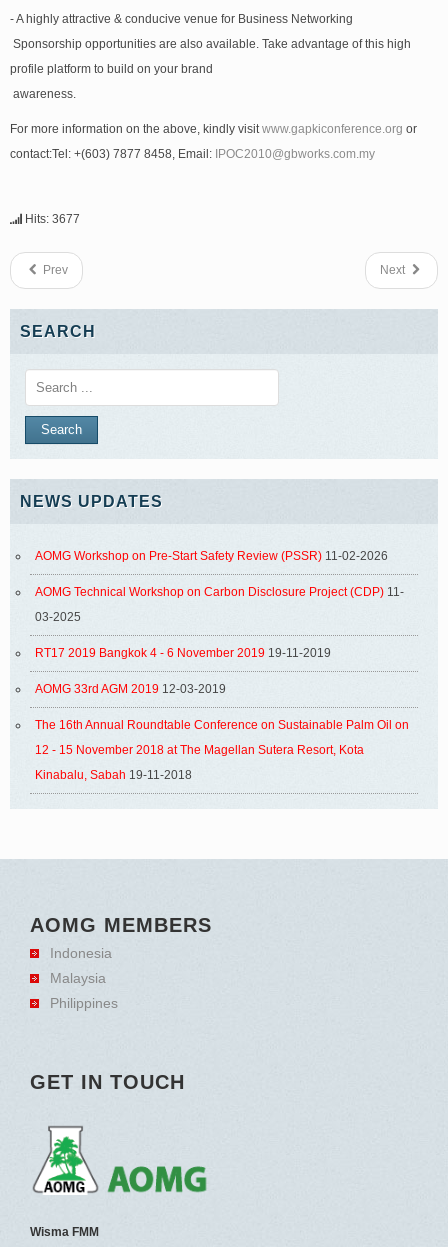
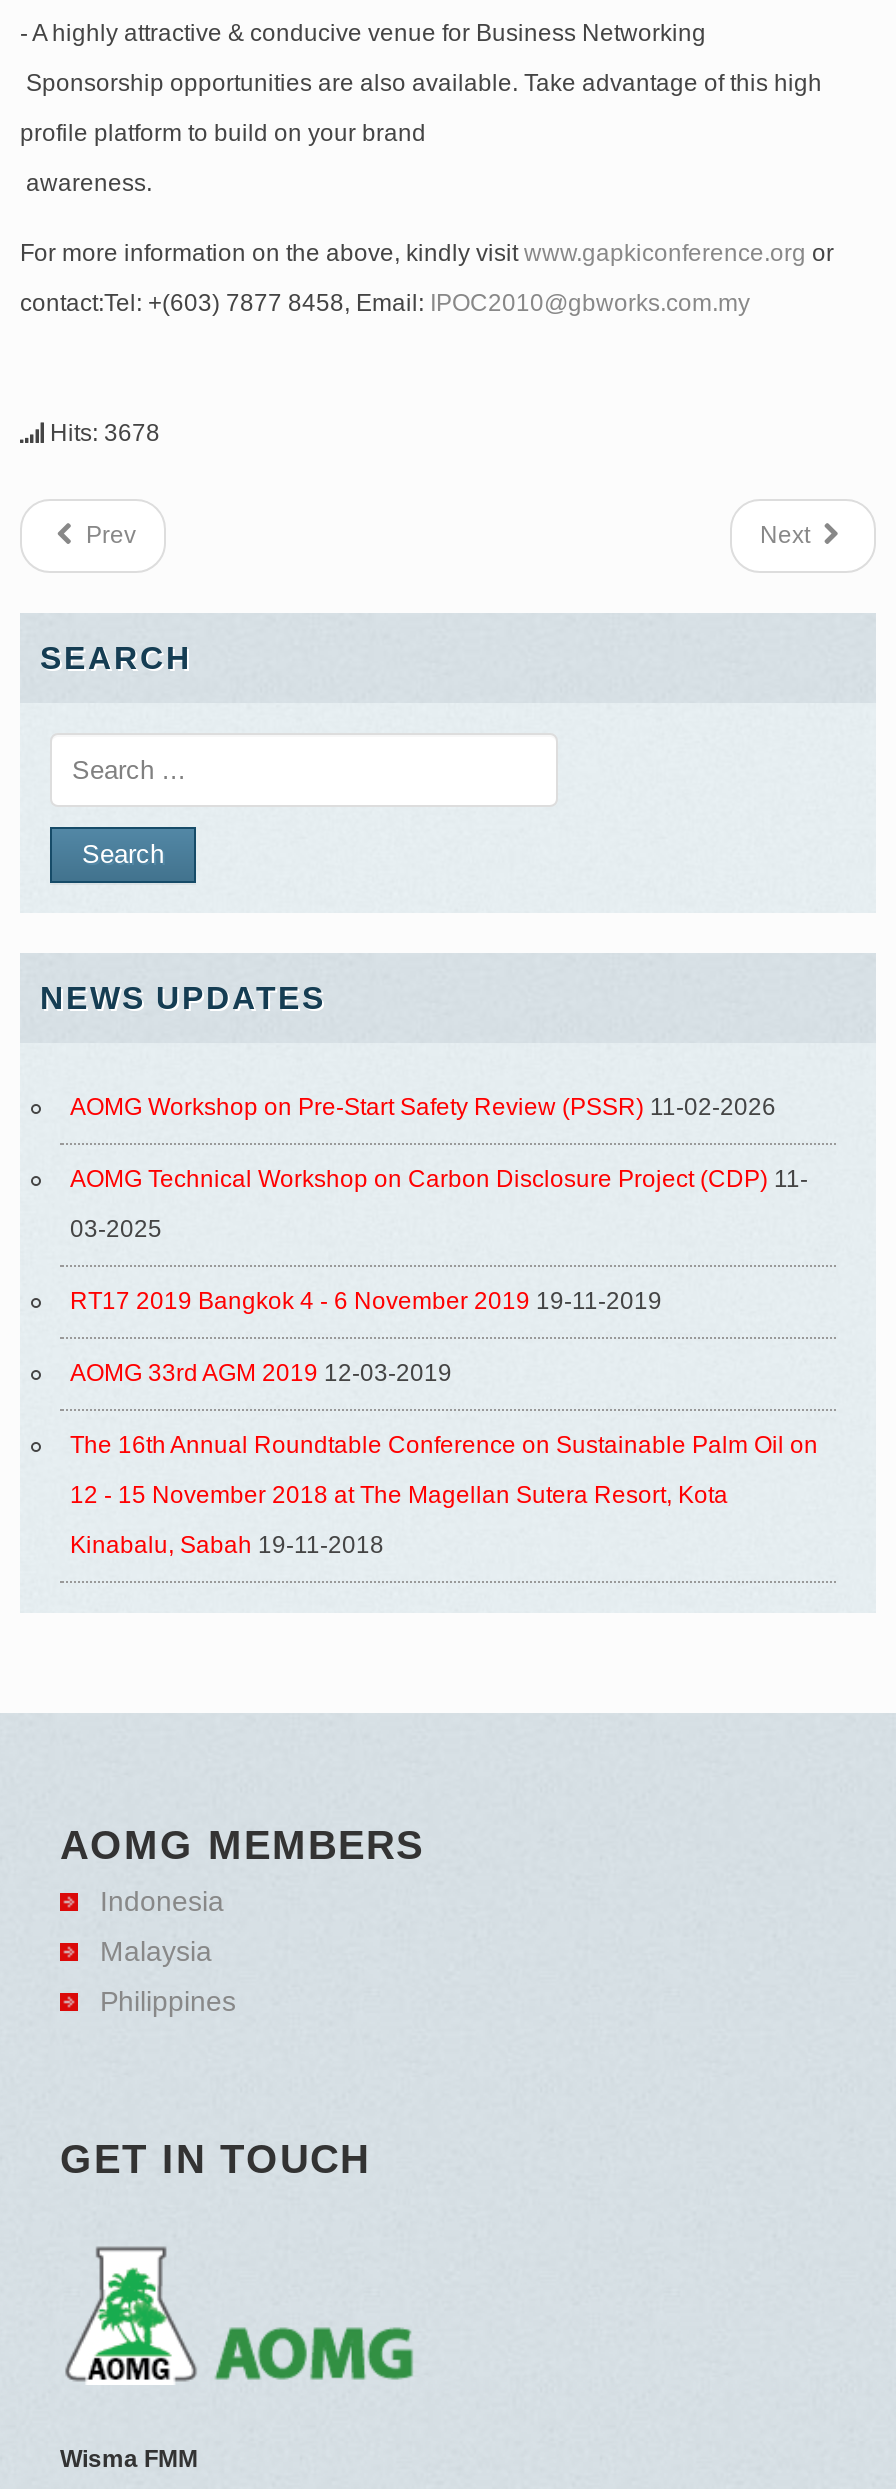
- Hits: 3677
+ Hits: 3678
